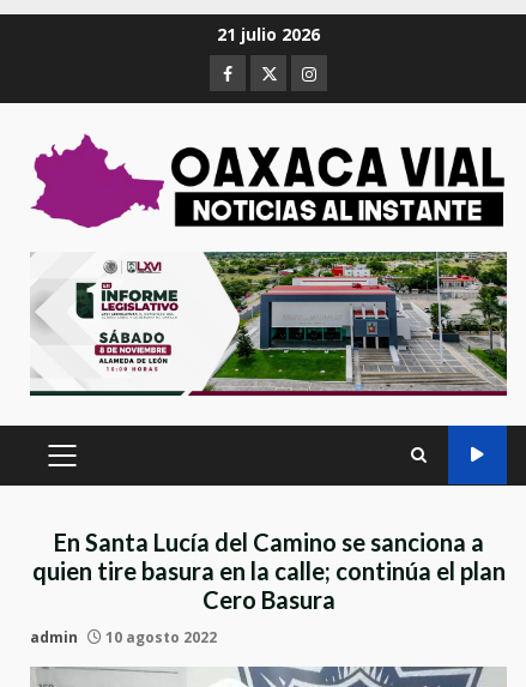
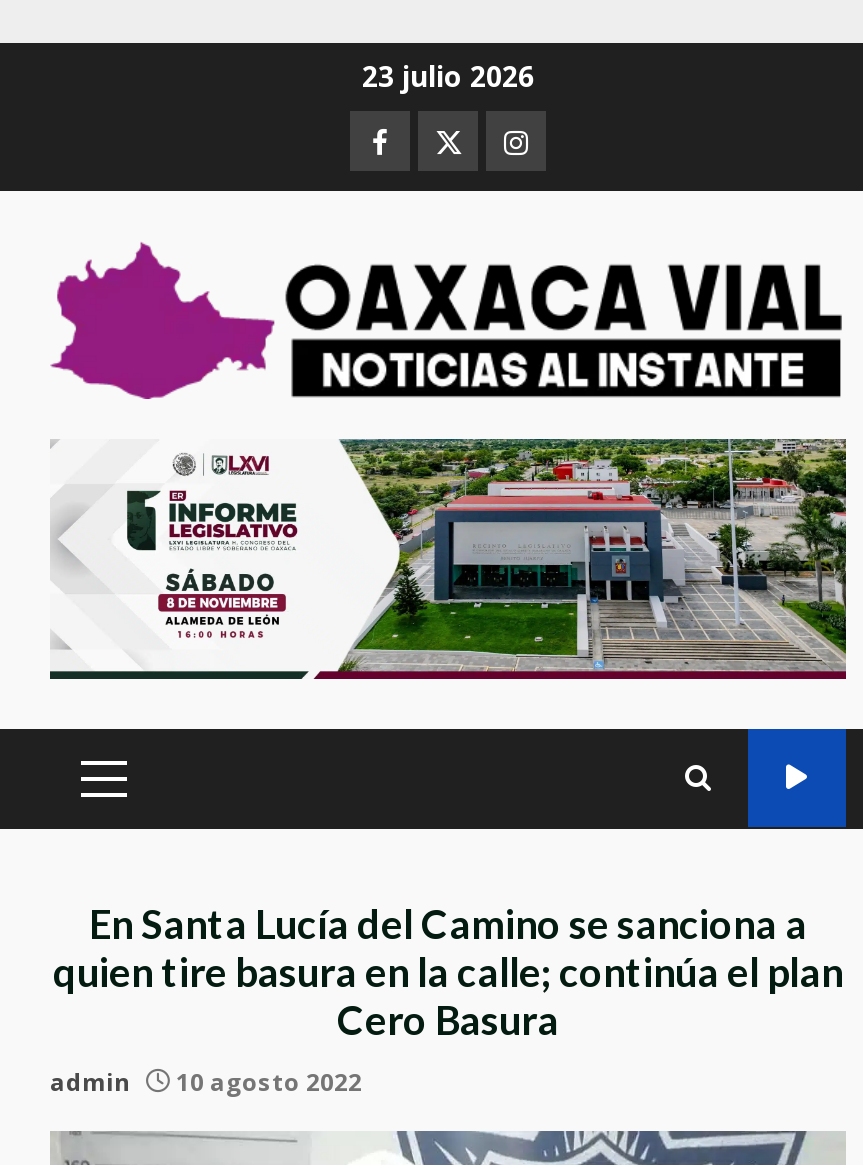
- 21 julio 2026
+ 23 julio 2026
